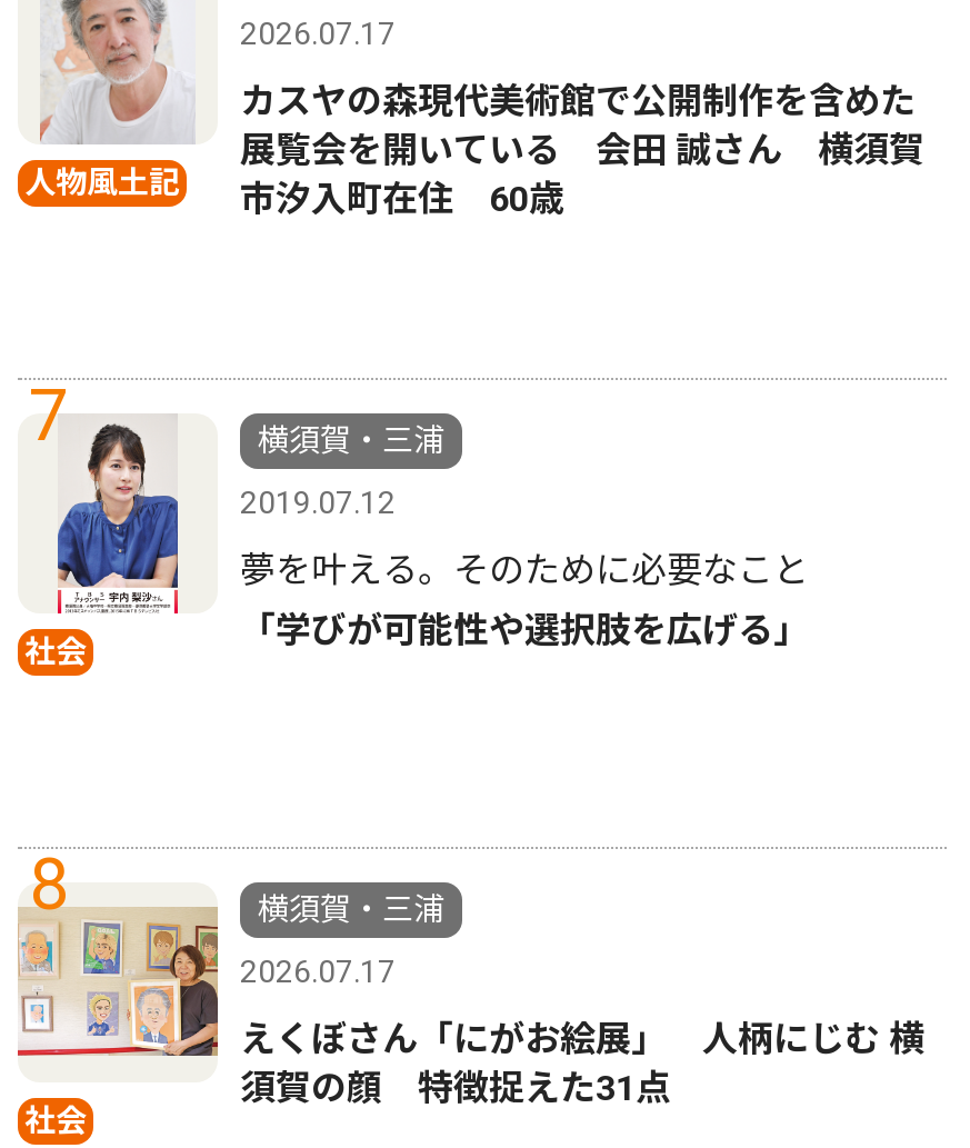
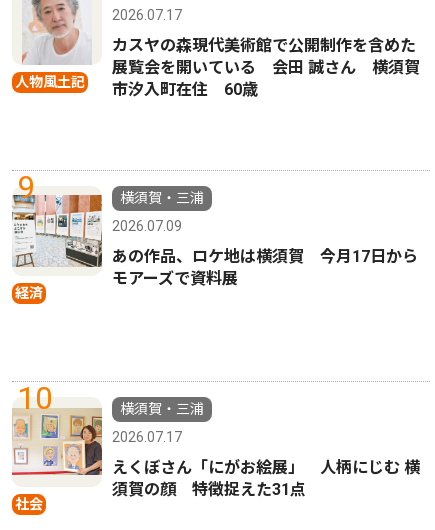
- [image]
- 7
+ [image]
+ 9

- 2019.07.12
+ 2026.07.09

- 夢を叶える。そのために必要なこと
- 「学びが可能性や選択肢を広げる」
+ あの作品、ロケ地は横須賀 今月17日から
+ モアーズで資料展

- 社会
+ 経済

- 8
+ 10
